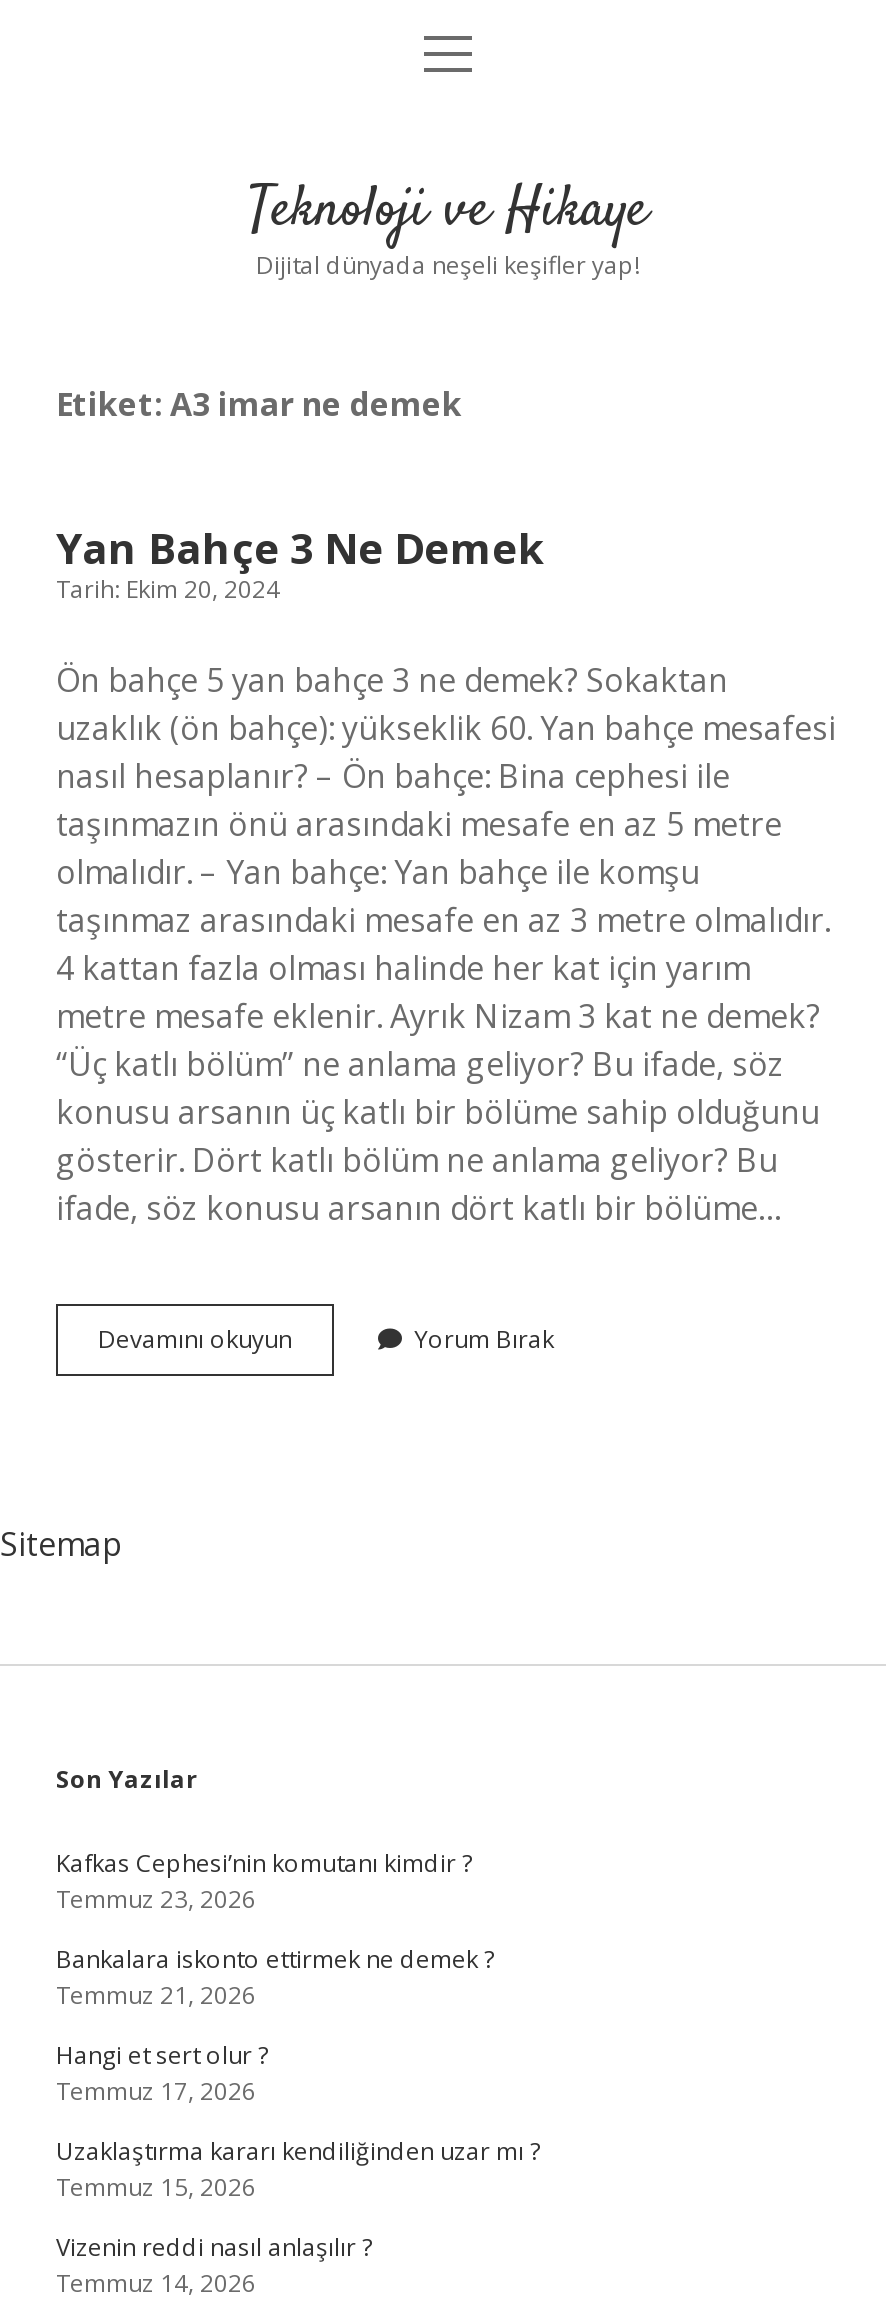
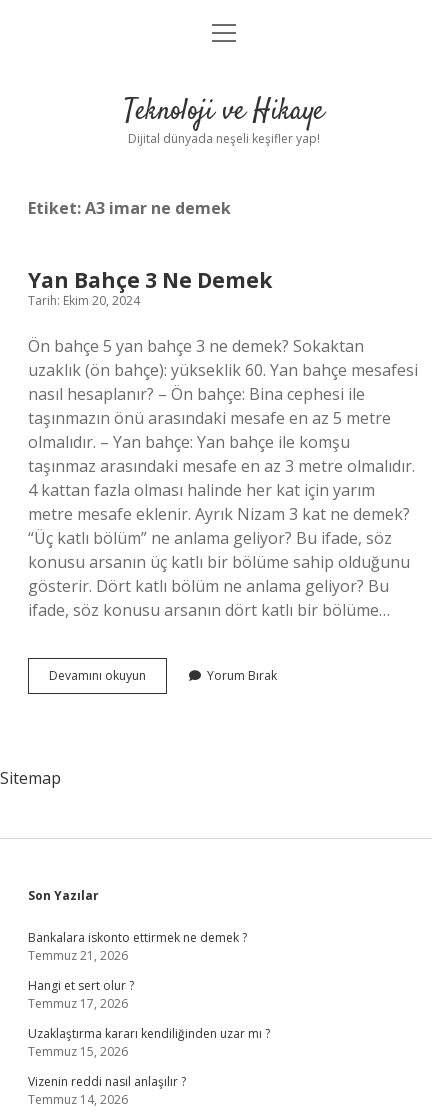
- Kafkas Cephesi’nin komutanı kimdir ?
- Temmuz 23, 2026
